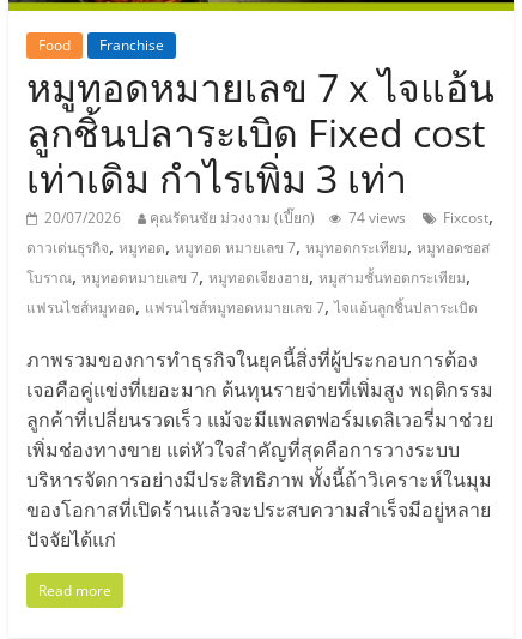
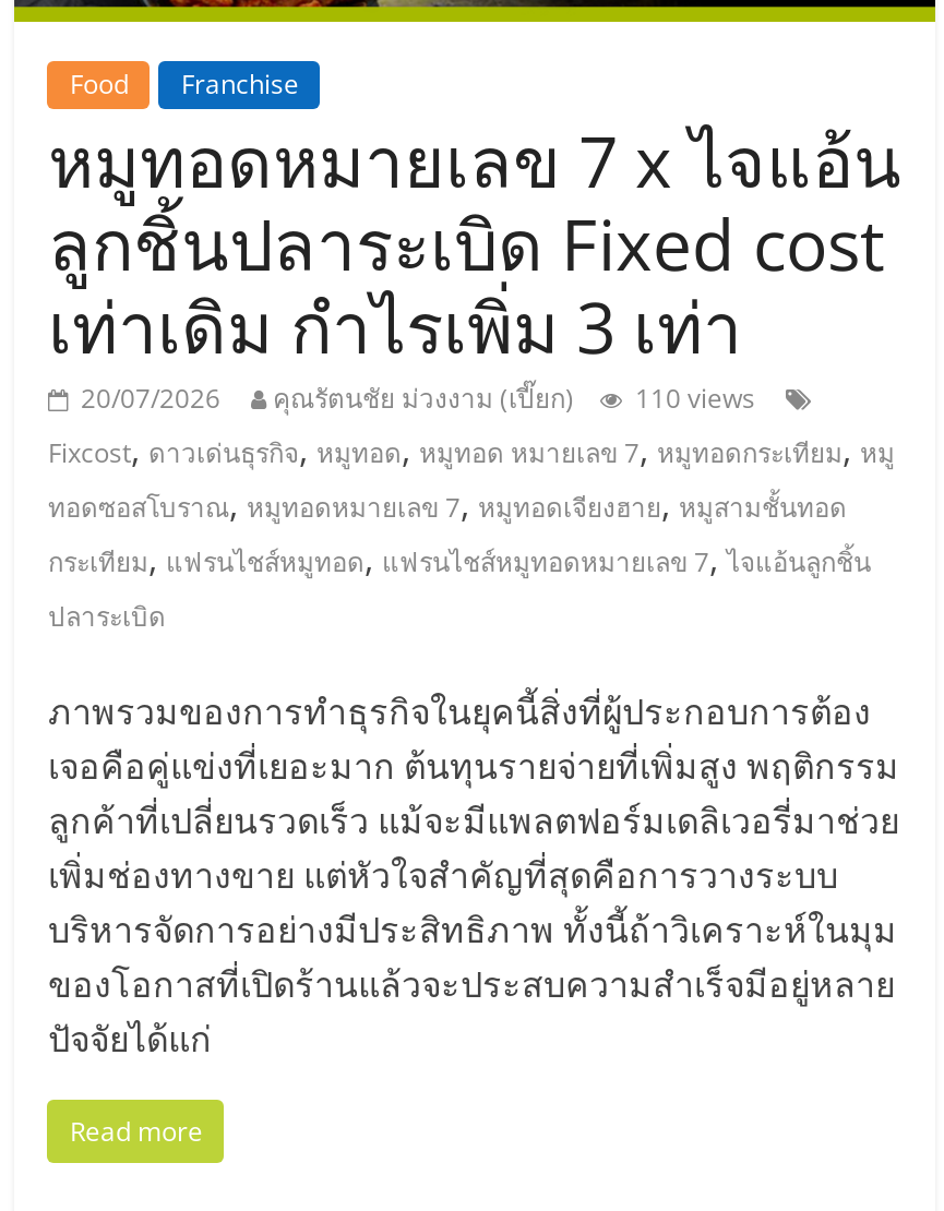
- 74 views
- Fixcost,
- ดาวเด่นธุรกิจ,หมูทอด,หมูทอด หมายเลข 7,หมูทอดกระเทียม,หมูทอดซอส
- โบราณ,หมูทอดหมายเลข 7,หมูทอดเจียงฮาย,หมูสามชั้นทอดกระเทียม,
- แฟรนไชส์หมูทอด,แฟรนไชส์หมูทอดหมายเลข 7,ไจแอ้นลูกชิ้นปลาระเบิด
+ 110 views
+ Fixcost,ดาวเด่นธุรกิจ,หมูทอด,หมูทอด หมายเลข 7,หมูทอดกระเทียม,หมู
+ ทอดซอสโบราณ,หมูทอดหมายเลข 7,หมูทอดเจียงฮาย,หมูสามชั้นทอด
+ กระเทียม,แฟรนไชส์หมูทอด,แฟรนไชส์หมูทอดหมายเลข 7,ไจแอ้นลูกชิ้น
+ ปลาระเบิด
